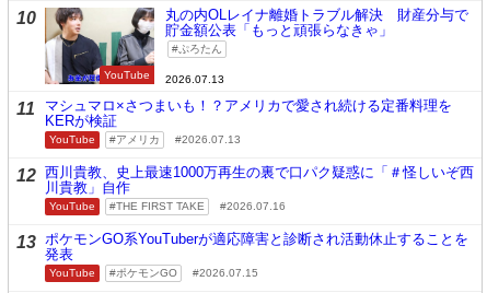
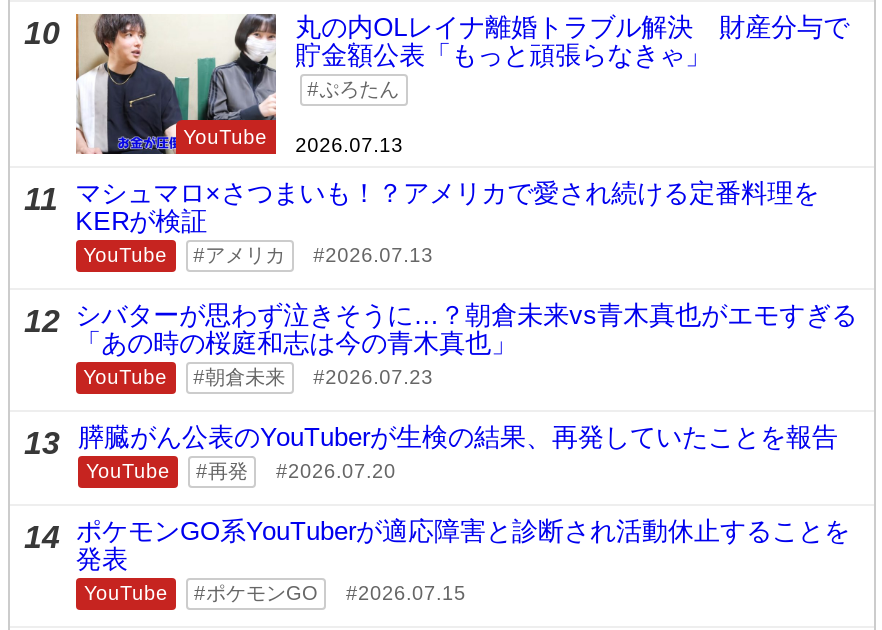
- 12 西川貴教、史上最速1000万再生の裏で口パク疑惑に「＃怪しいぞ西
- 川貴教」自作
+ 12 シバターが思わず泣きそうに…？朝倉未来vs青木真也がエモすぎる
+ 「あの時の桜庭和志は今の青木真也」

- THE FIRST TAKE
- 2026.07.16
- 13 ポケモンGO系YouTuberが適応障害と診断され活動休止することを
+ 朝倉未来
+ 2026.07.23
+ 13 膵臓がん公表のYouTuberが生検の結果、再発していたことを報告
+ YouTube
+ 再発
+ 2026.07.20
+ 14 ポケモンGO系YouTuberが適応障害と診断され活動休止することを
